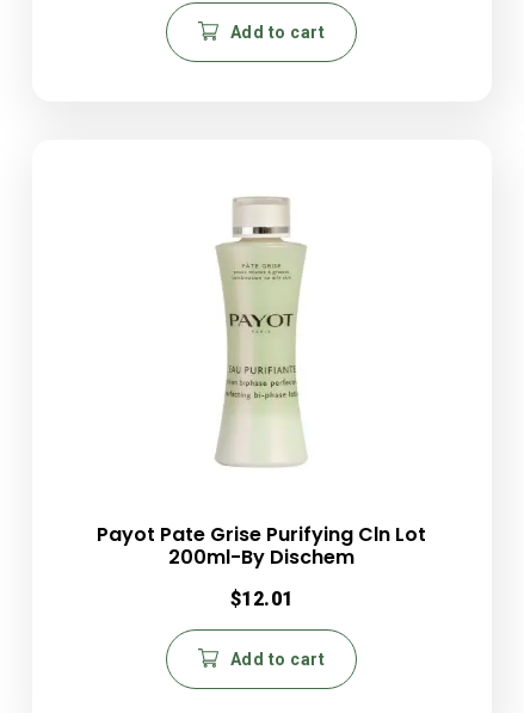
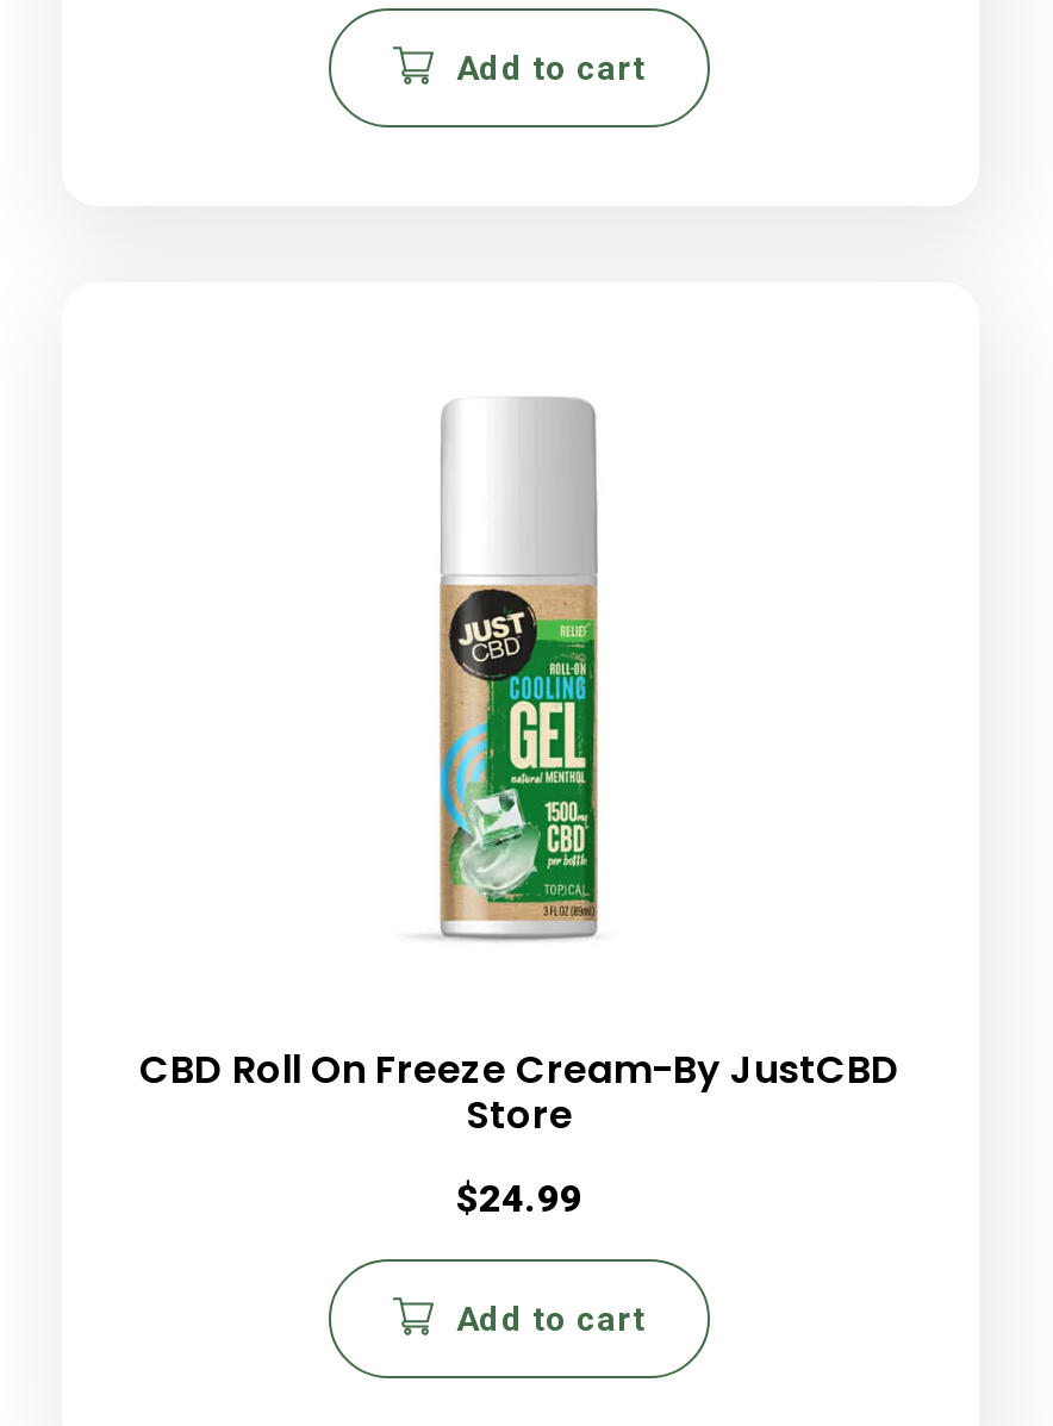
- [image]
+ [image]

- Payot Pate Grise Purifying Cln Lot
- 200ml-By Dischem
+ CBD Roll On Freeze Cream-By JustCBD
+ Store

- $12.01
+ $24.99
